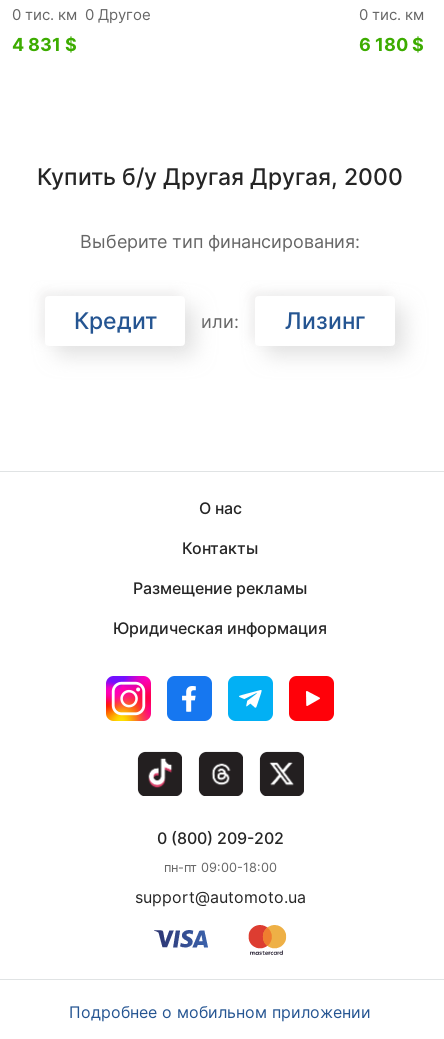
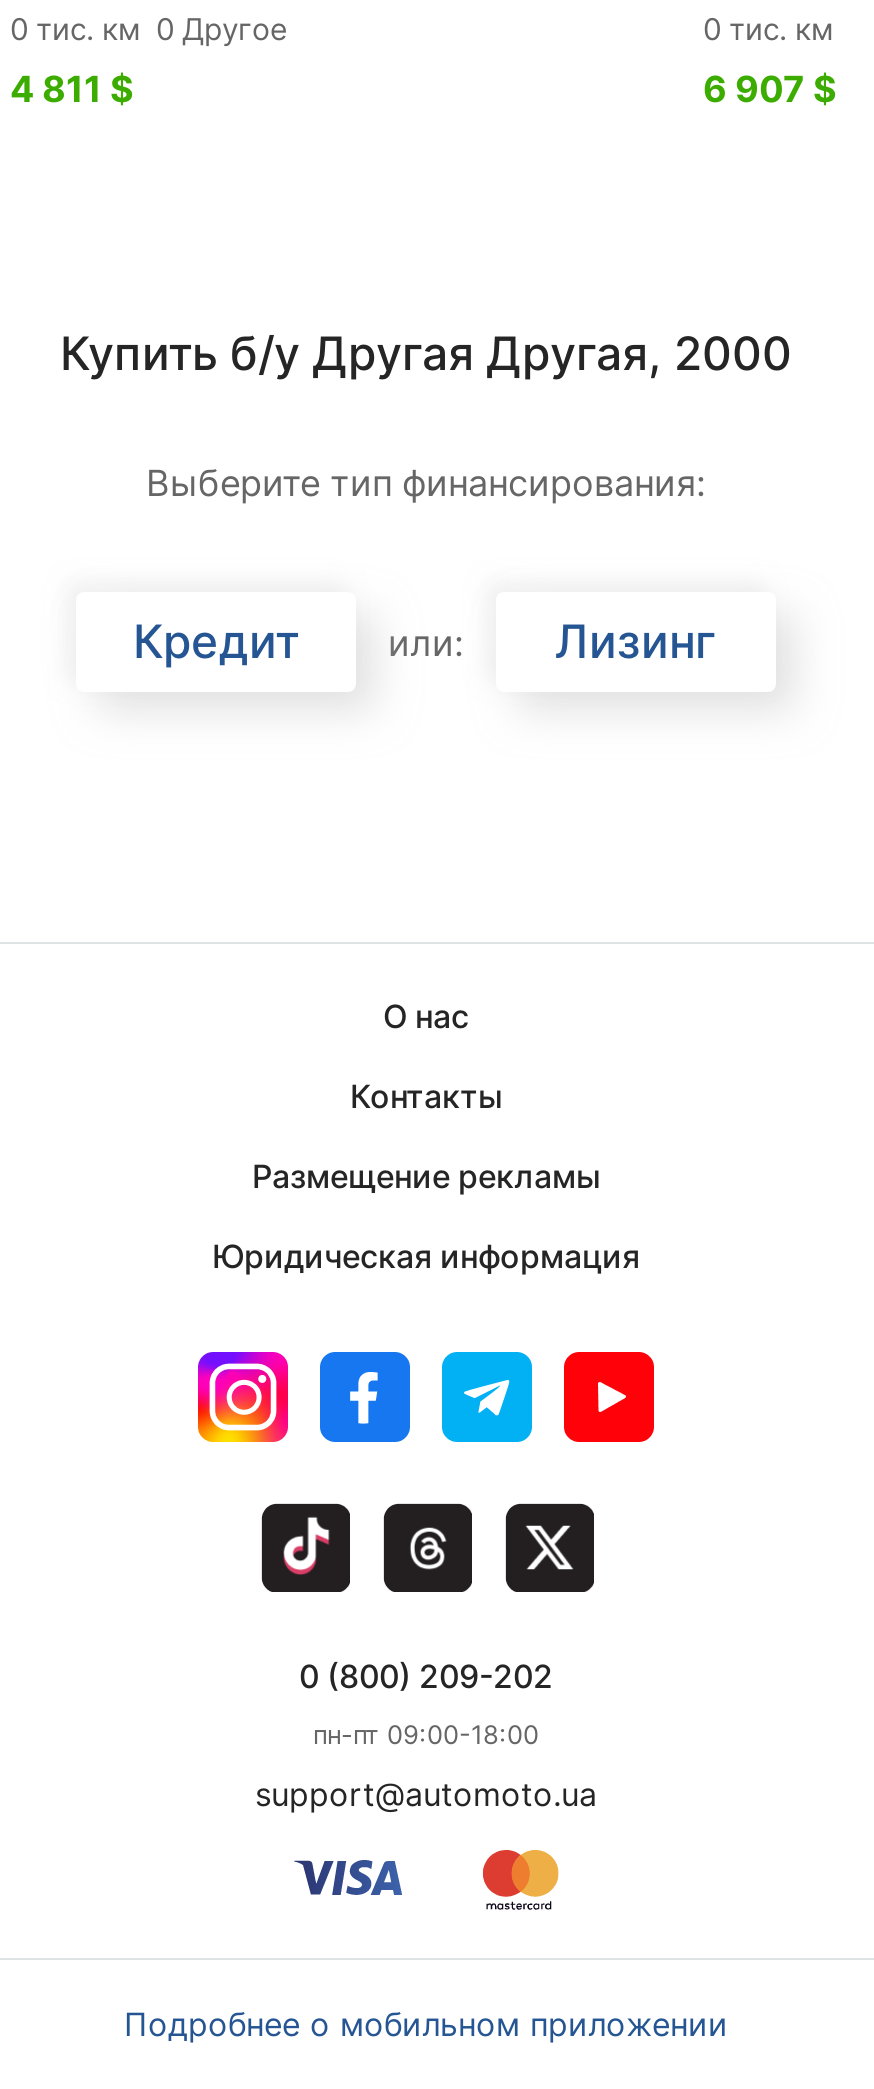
- 4 831 $
+ 4 811 $

- 6 180 $
+ 6 907 $
